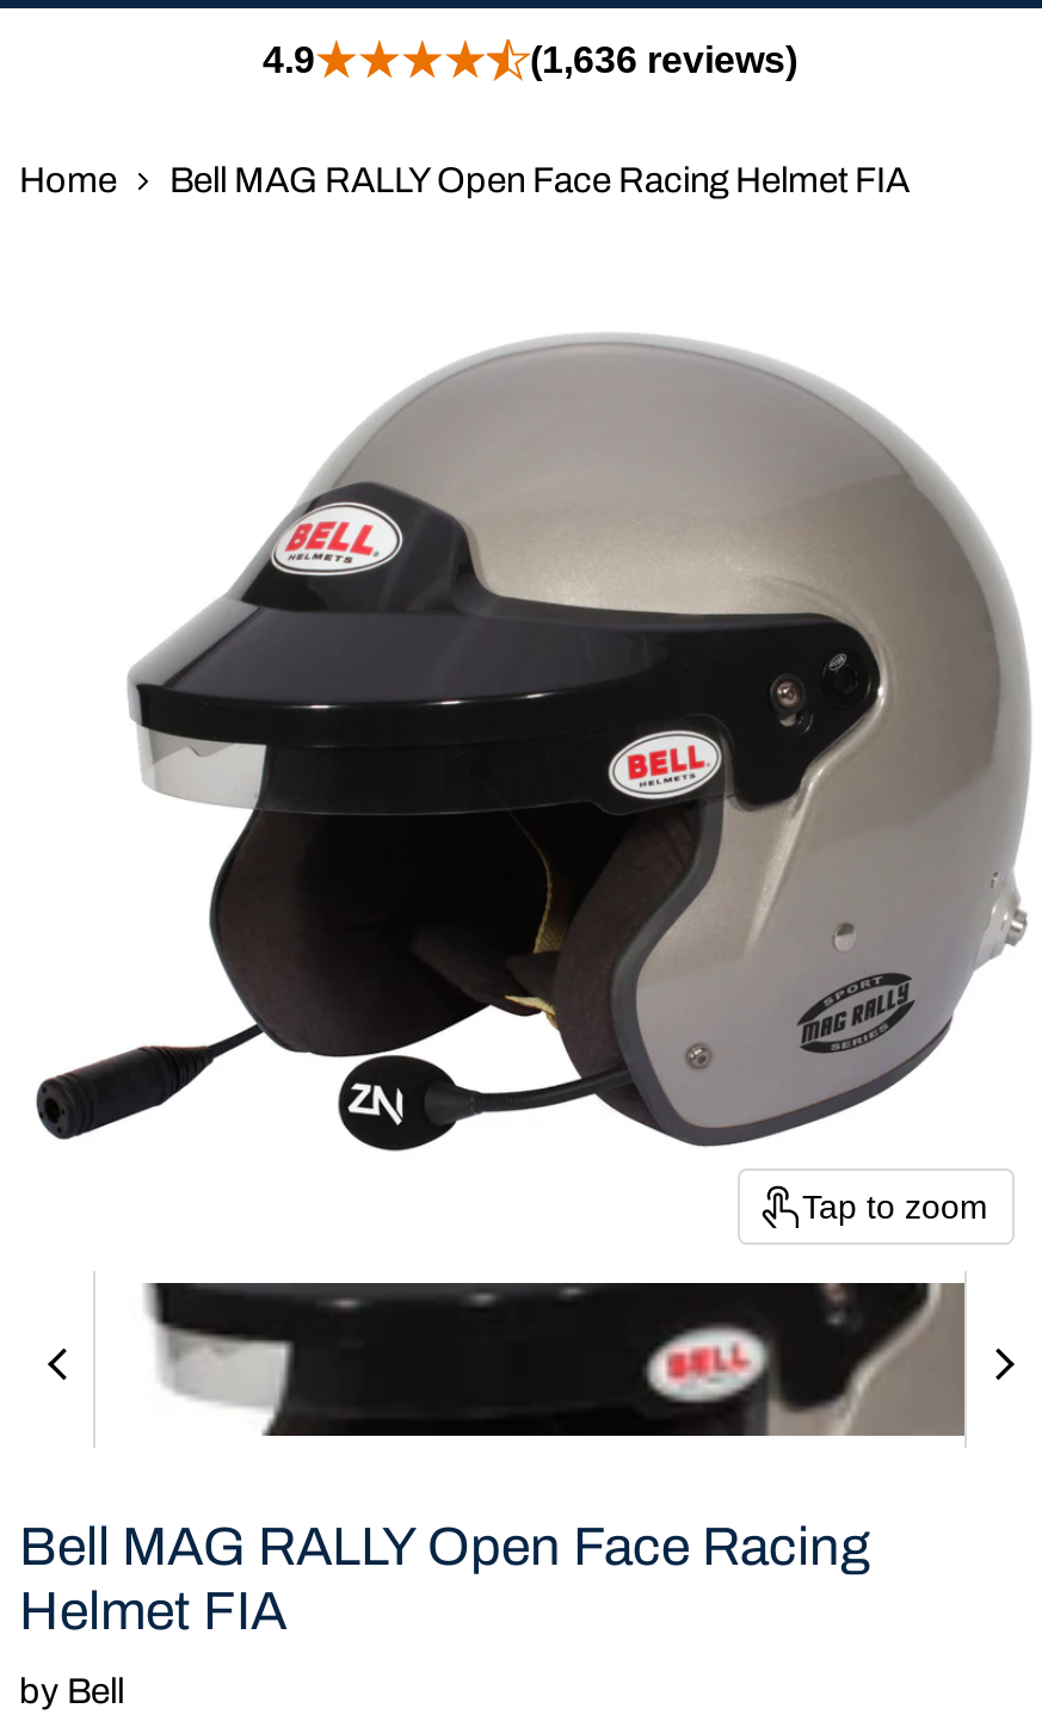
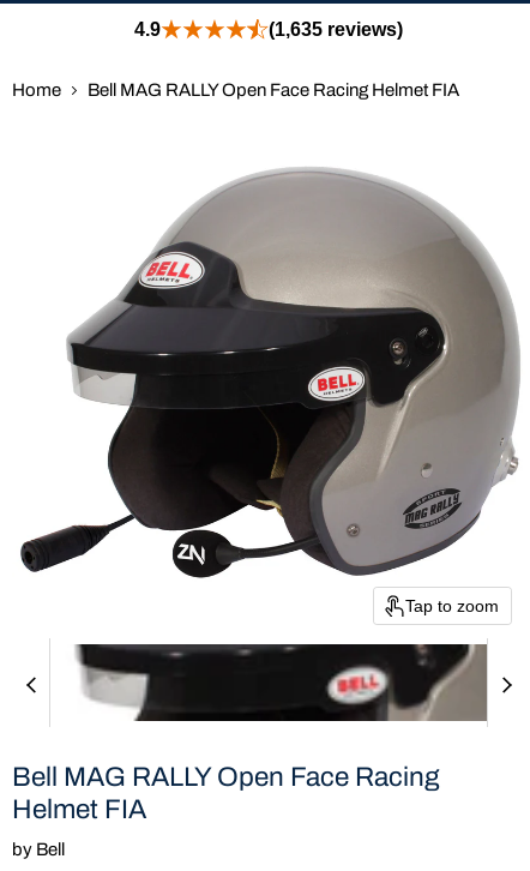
- (1,636 reviews)
+ (1,635 reviews)
